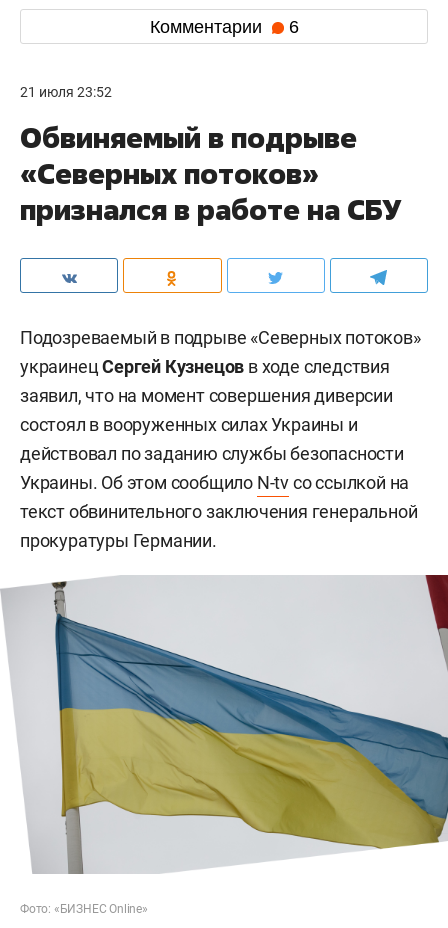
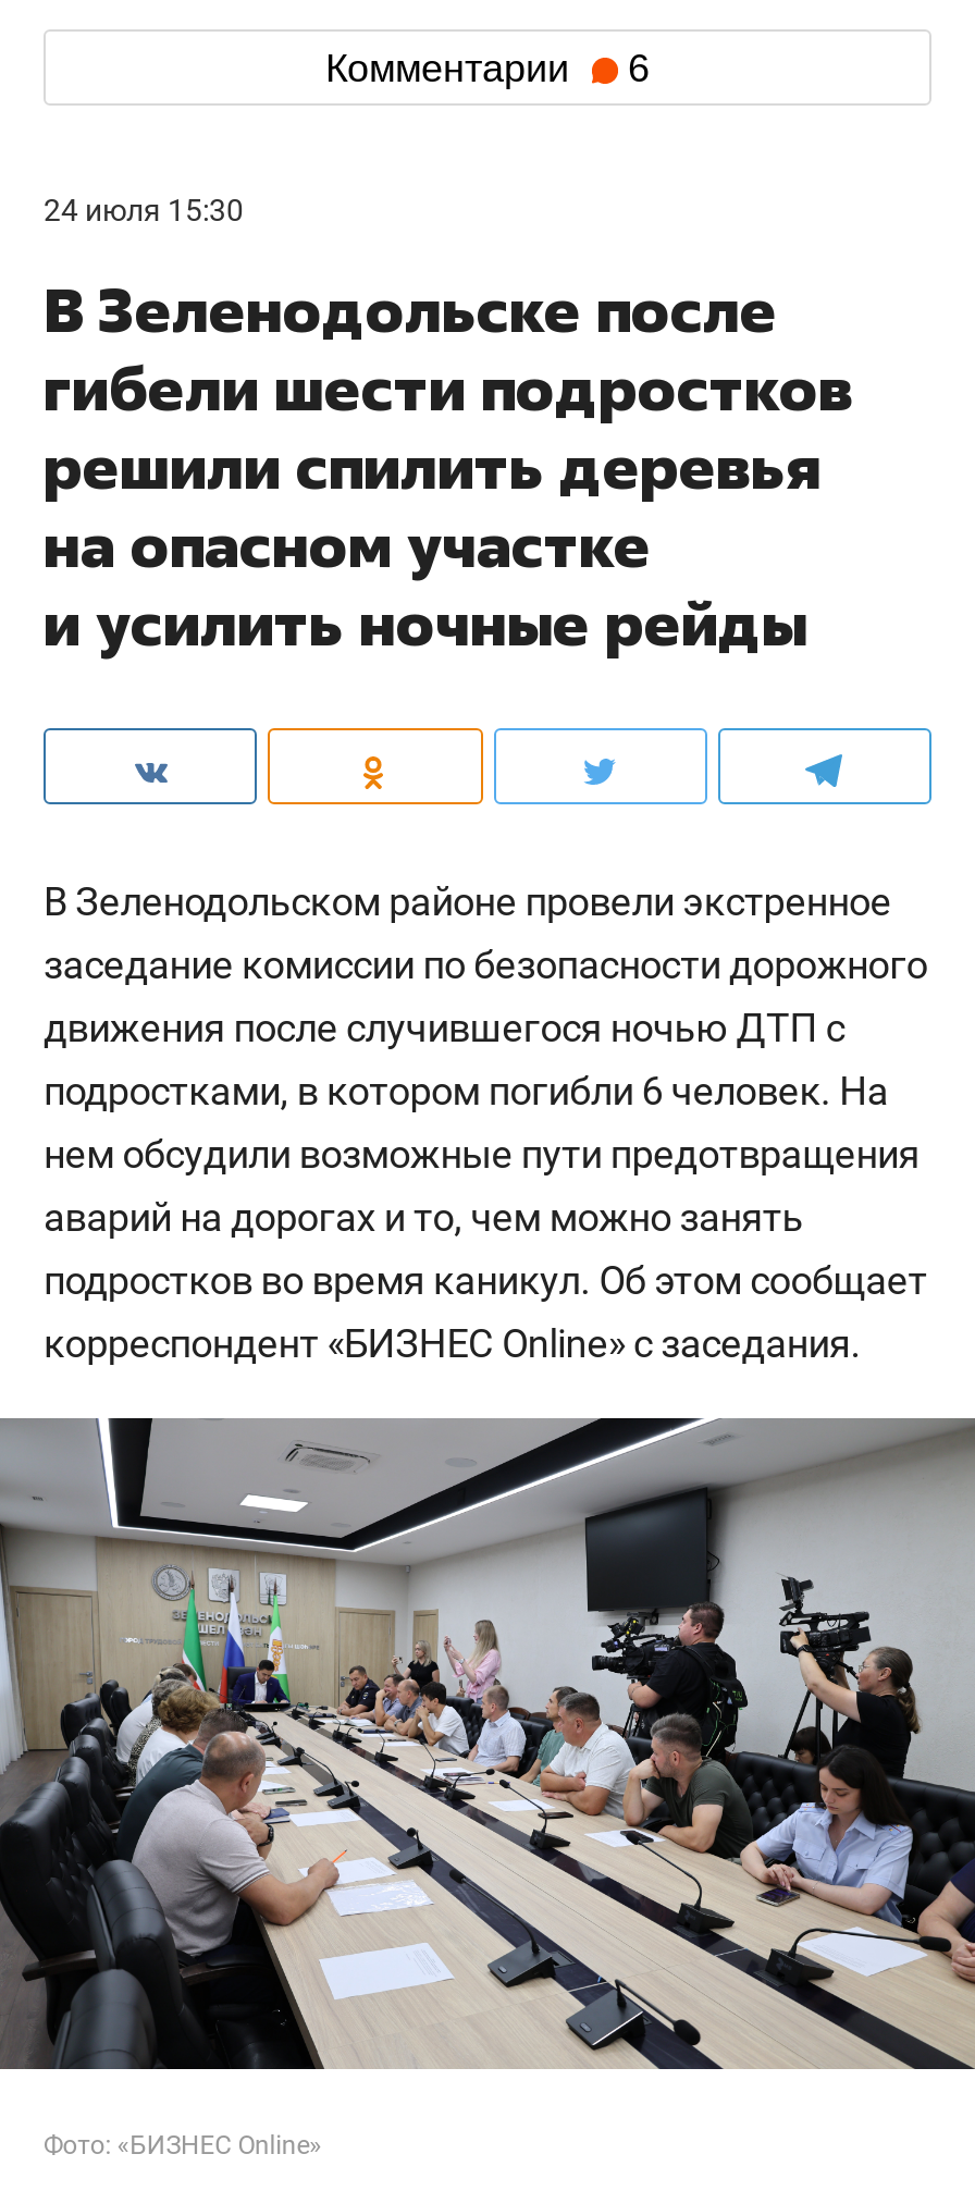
- 21 июля 23:52
+ 24 июля 15:30

- Обвиняемый в подрыве
- «Северных потоков»
- признался в работе на СБУ
+ В Зеленодольске после
+ гибели шести подростков
+ решили спилить деревья
+ на опасном участке
+ и усилить ночные рейды

- Подозреваемый в подрыве «Северных потоков»
- украинец Сергей Кузнецов в ходе следствия
- заявил, что на момент совершения диверсии
- состоял в вооруженных силах Украины и
- действовал по заданию службы безопасности
- Украины. Об этом сообщило N-tv со ссылкой на
- текст обвинительного заключения генеральной
- прокуратуры Германии.
+ В Зеленодольском районе провели экстренное
+ заседание комиссии по безопасности дорожного
+ движения после случившегося ночью ДТП с
+ подростками, в котором погибли 6 человек. На
+ нем обсудили возможные пути предотвращения
+ аварий на дорогах и то, чем можно занять
+ подростков во время каникул. Об этом сообщает
+ корреспондент «БИЗНЕС Online» с заседания.

- [image]
+ [image]
